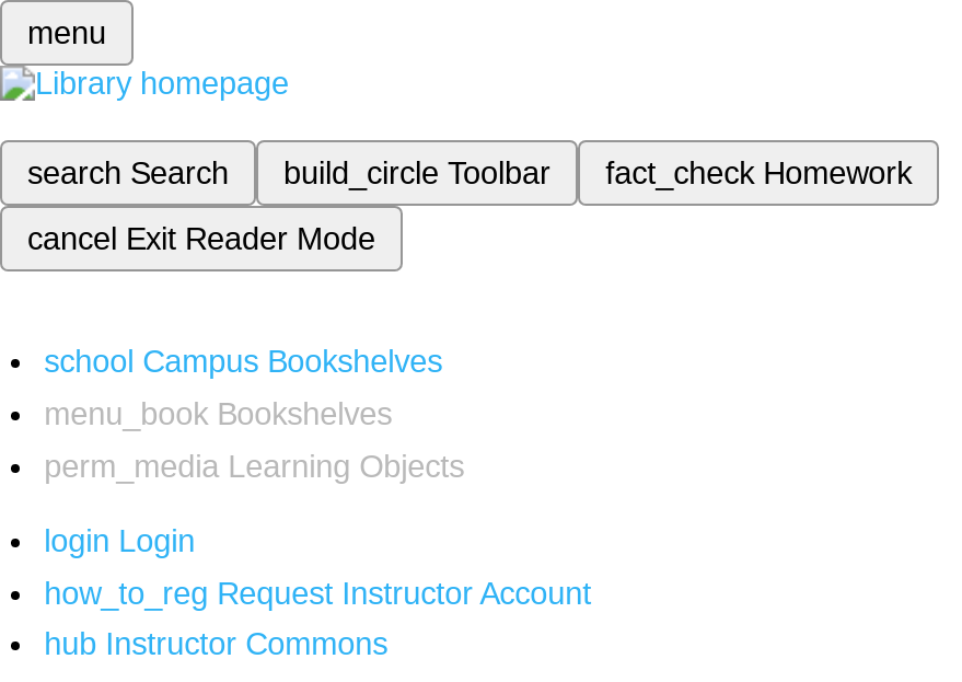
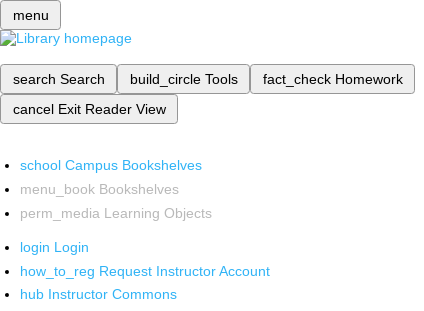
- build_circle Toolbar
+ build_circle Tools

- cancel Exit Reader Mode
+ cancel Exit Reader View
